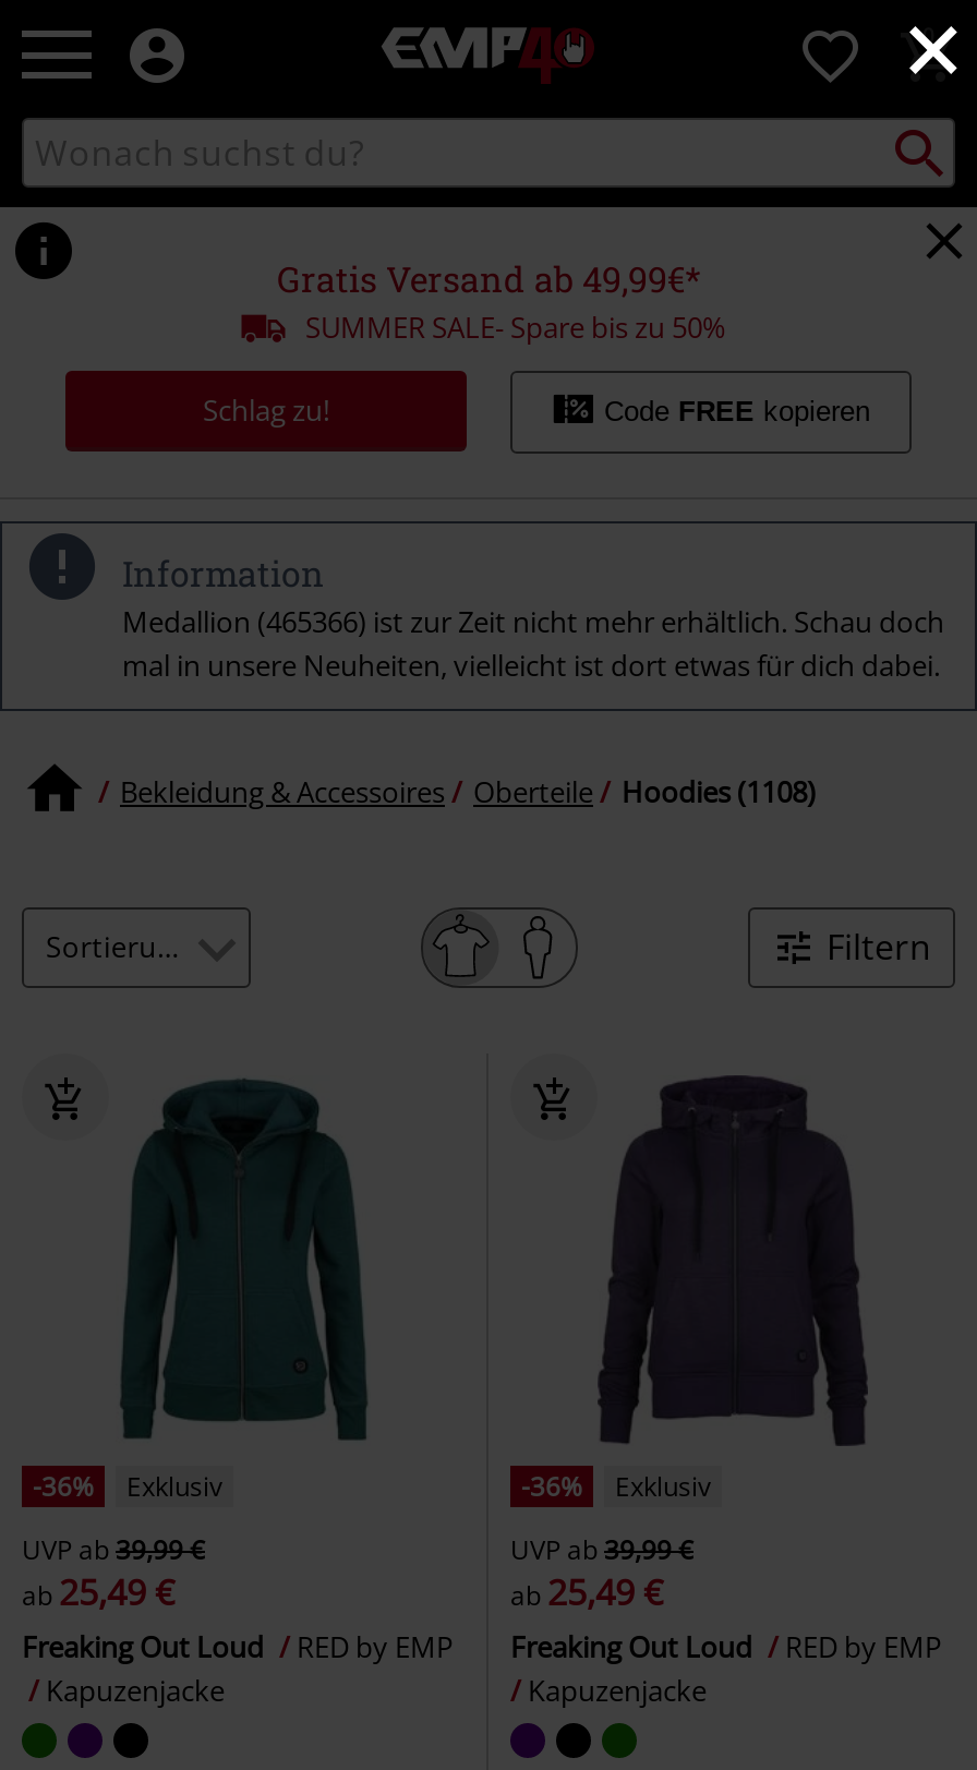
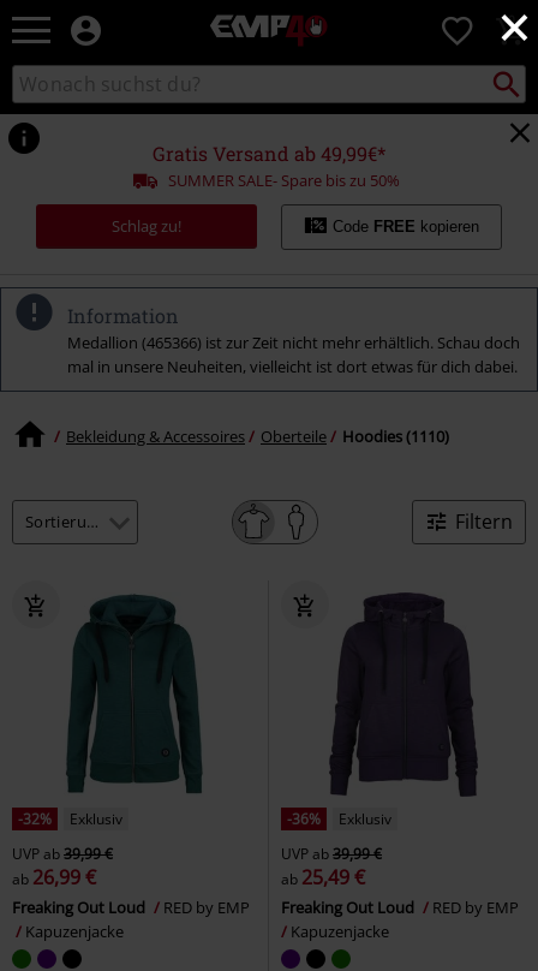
- Bekleidung & Accessoires Oberteile Hoodies (1108)
+ Bekleidung & Accessoires Oberteile Hoodies (1110)

- -36% Exklusiv
+ -32% Exklusiv

- ab 25,49 €
+ ab 26,99 €
